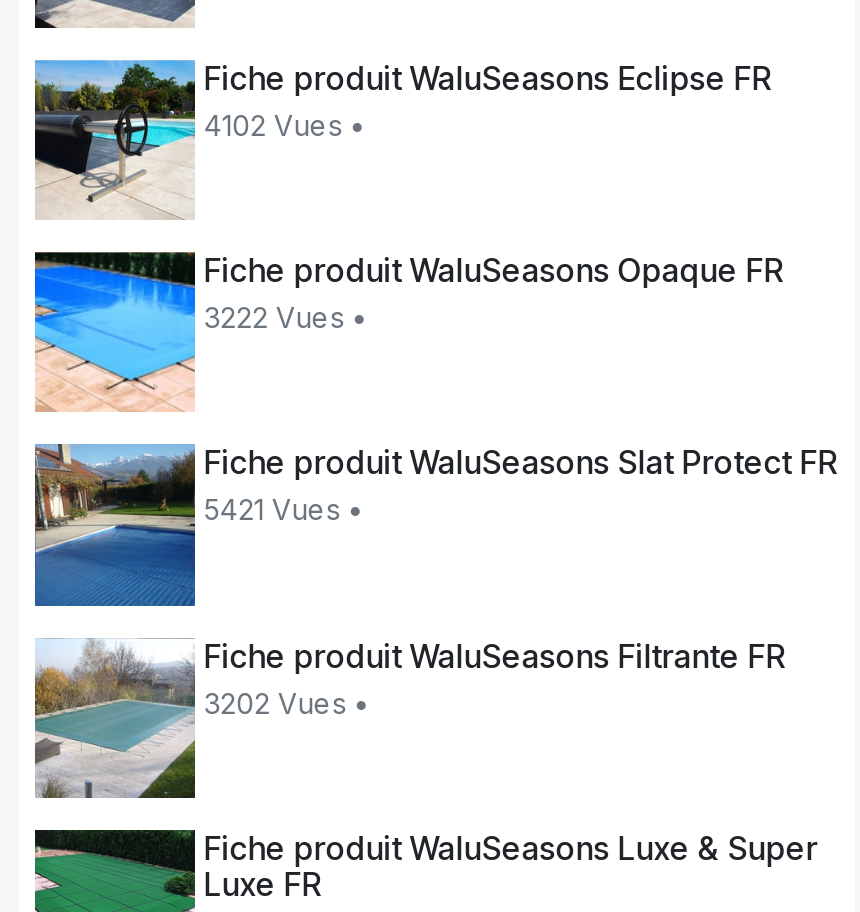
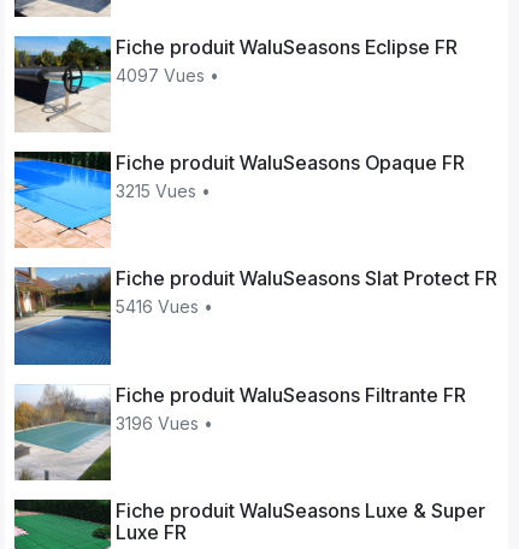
- 4102 Vues •
+ 4097 Vues •

- 3222 Vues •
+ 3215 Vues •

- 5421 Vues •
+ 5416 Vues •

- 3202 Vues •
+ 3196 Vues •
